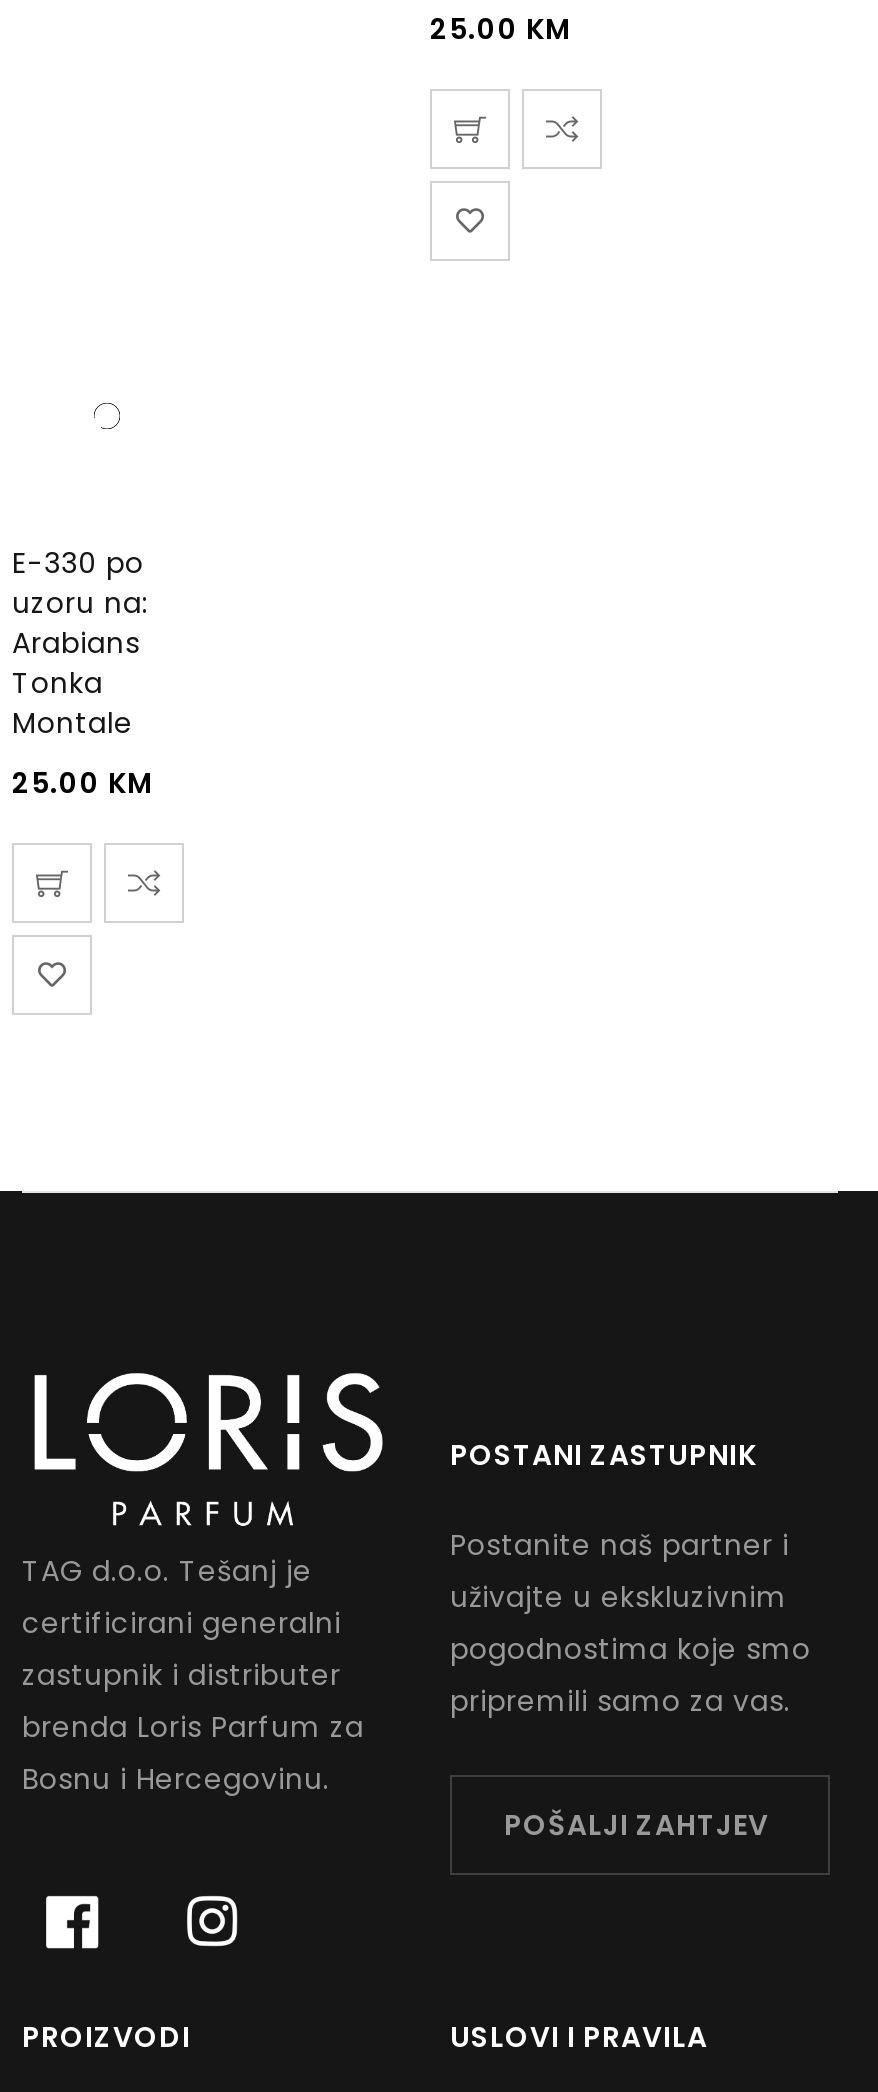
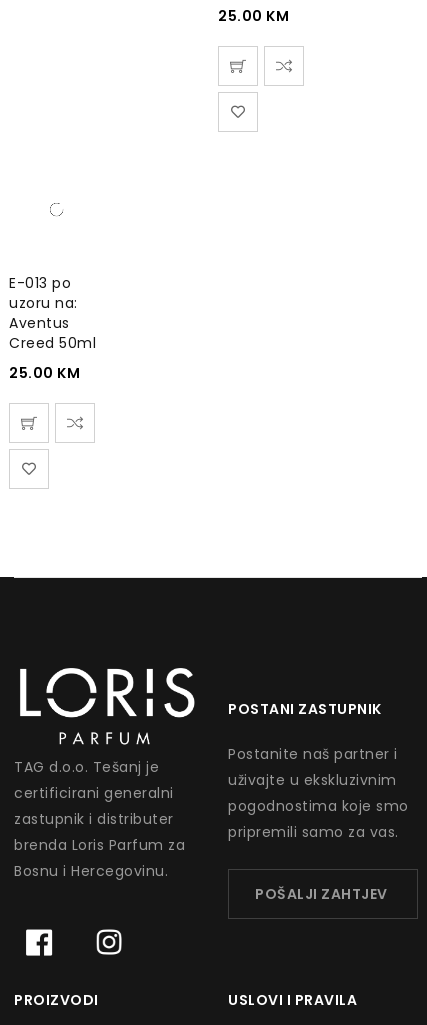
- E-330 po
+ E-013 po

- Arabians
- Tonka
- Montale
+ Aventus
+ Creed 50ml
